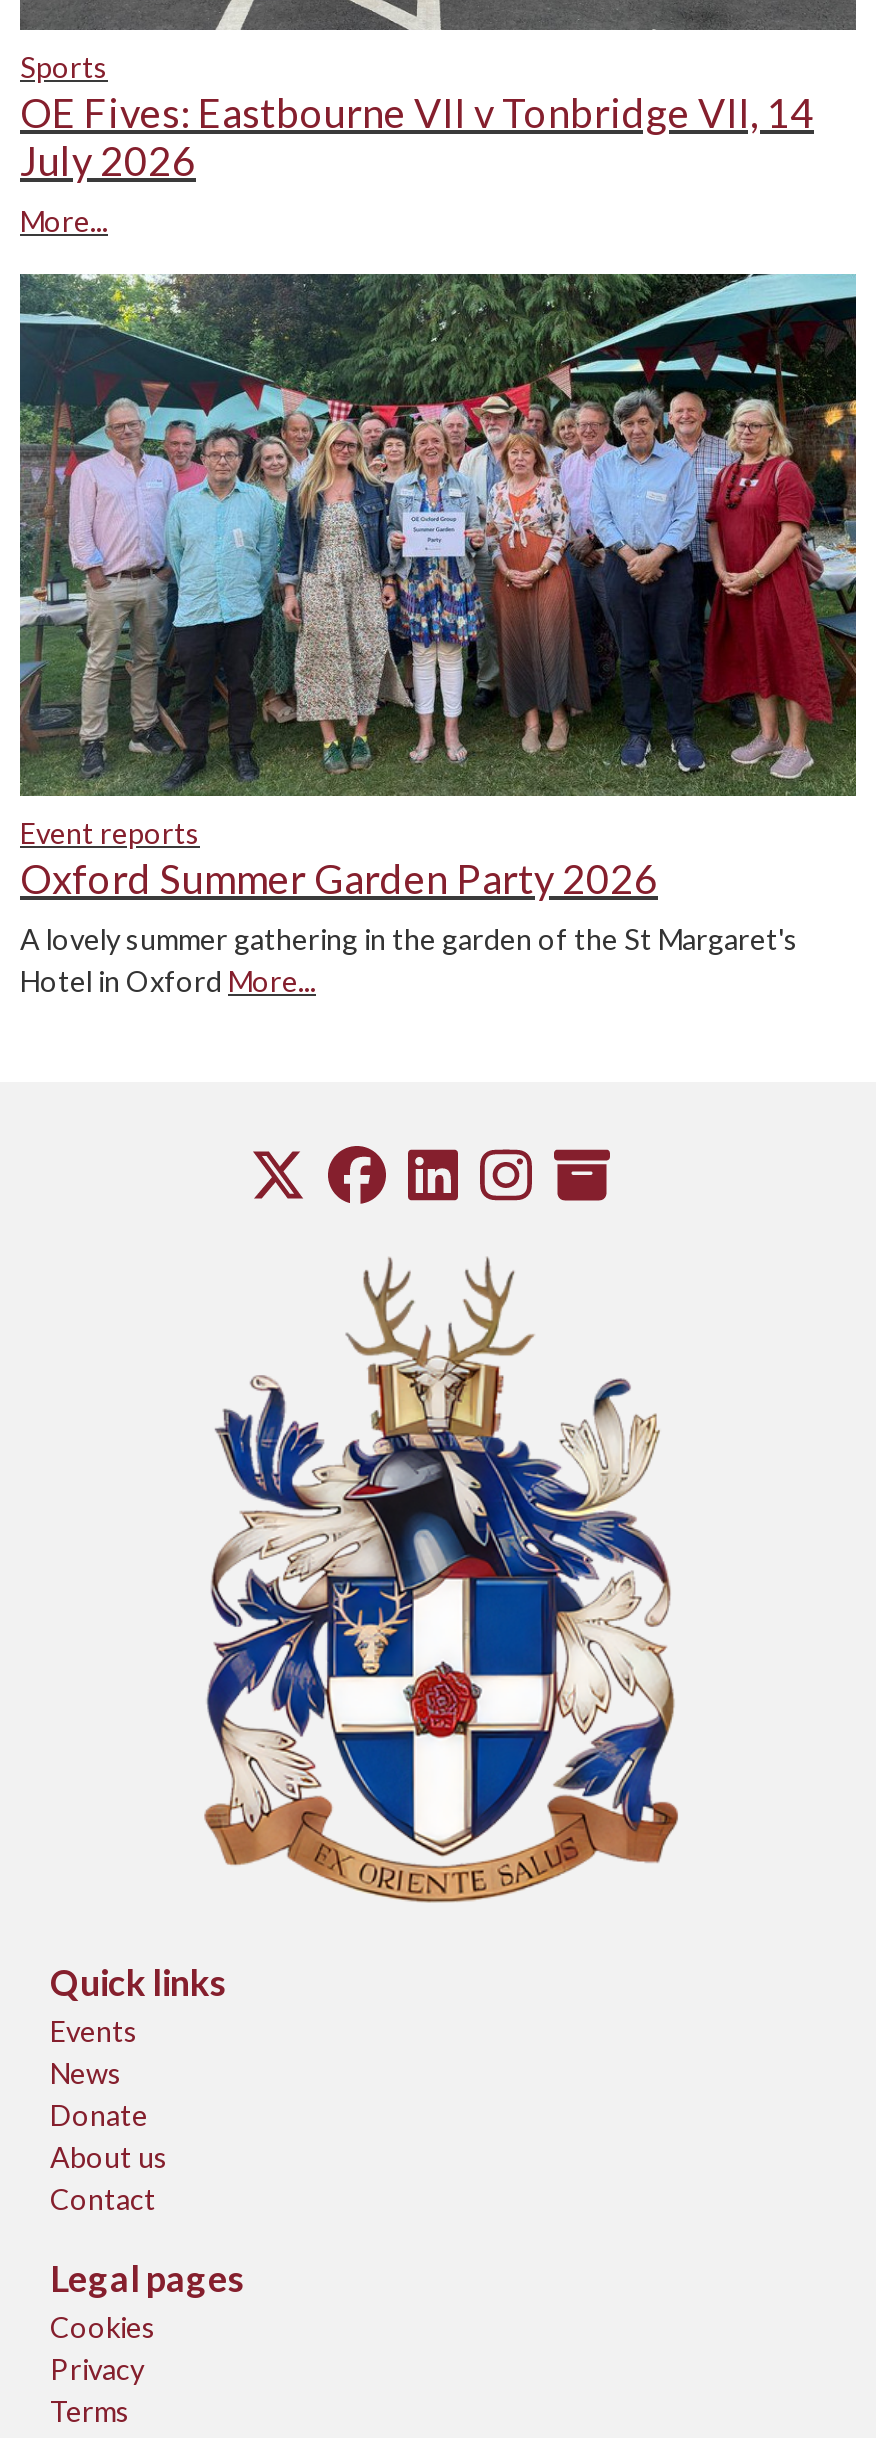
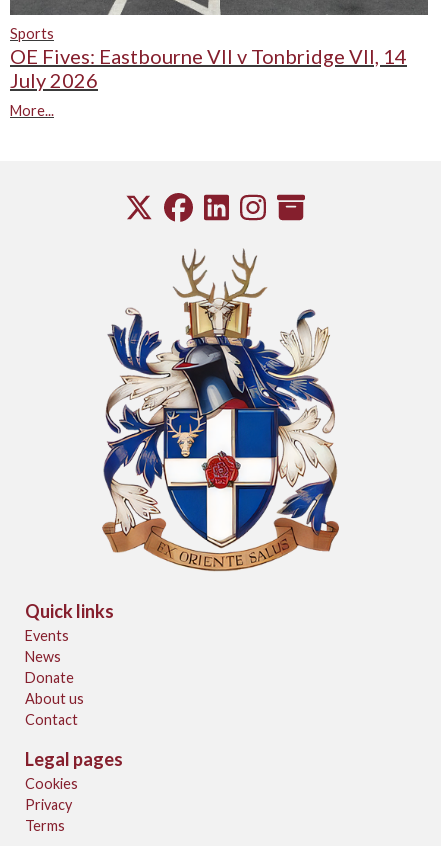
- [image]
- Event reports
- Oxford Summer Garden Party 2026
- A lovely summer gathering in the garden of the St Margaret's
- Hotel in Oxford More...
